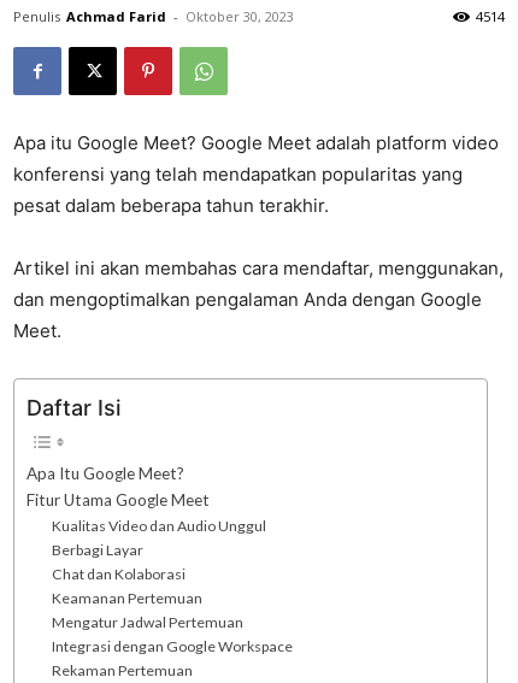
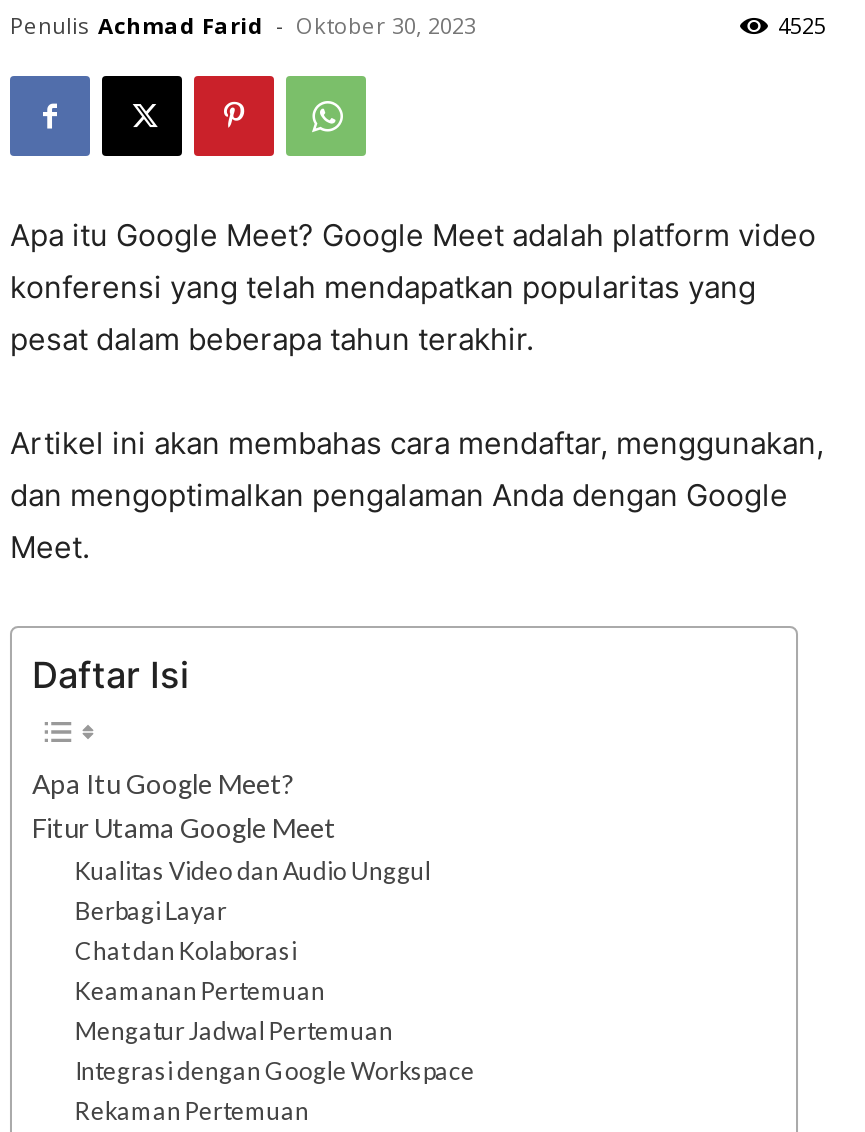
- 4514
+ 4525
